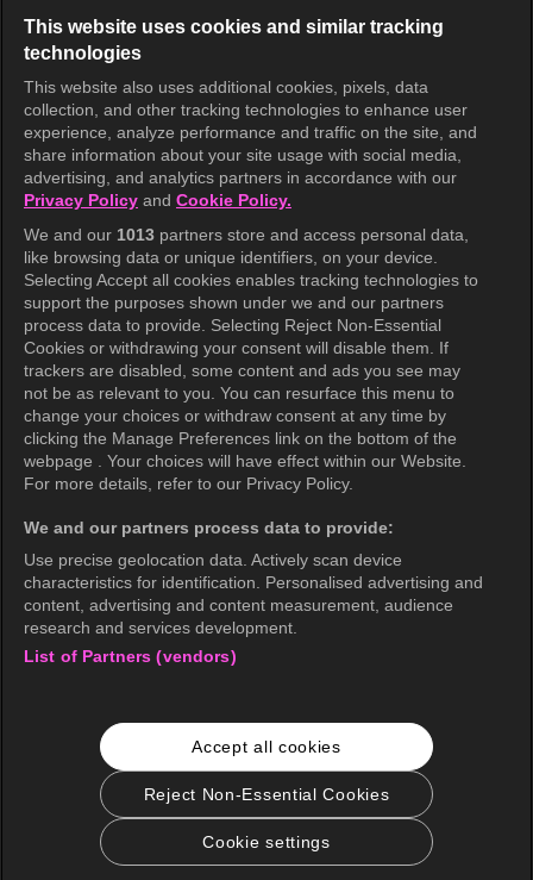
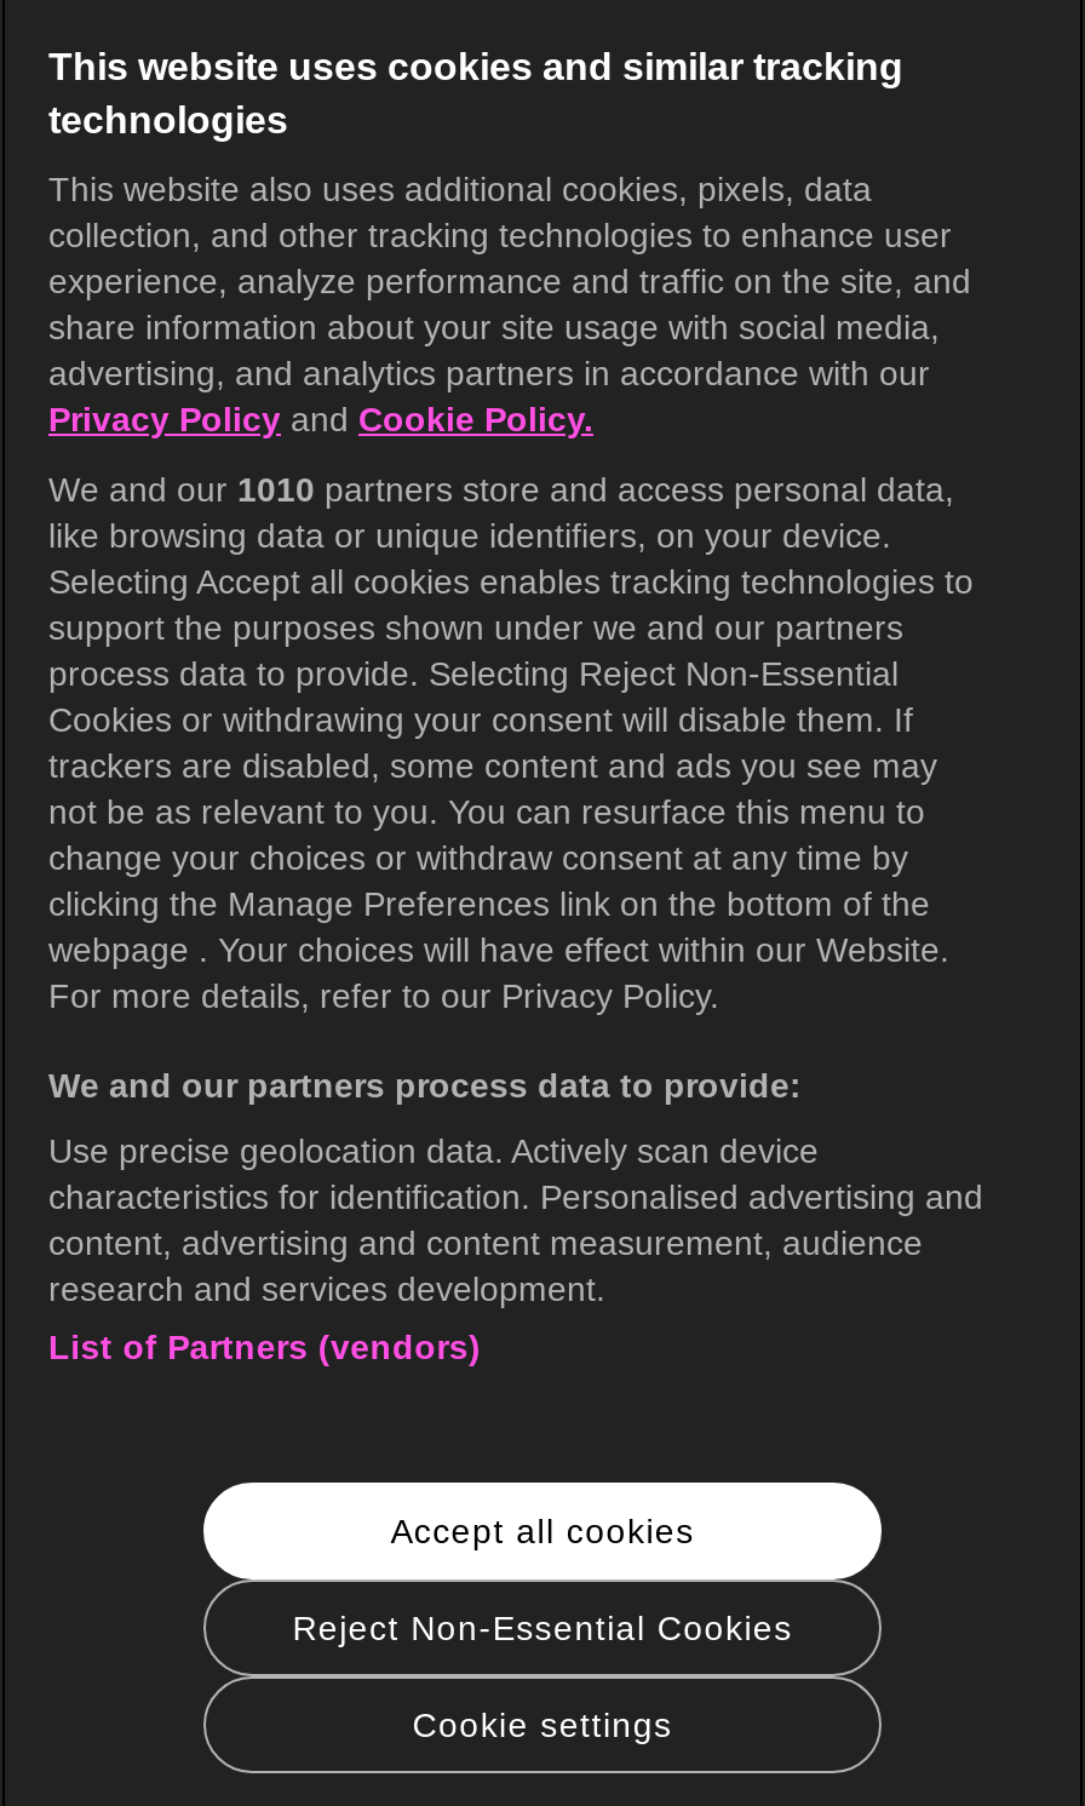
- We and our 1013 partners store and access personal data,
+ We and our 1010 partners store and access personal data,
